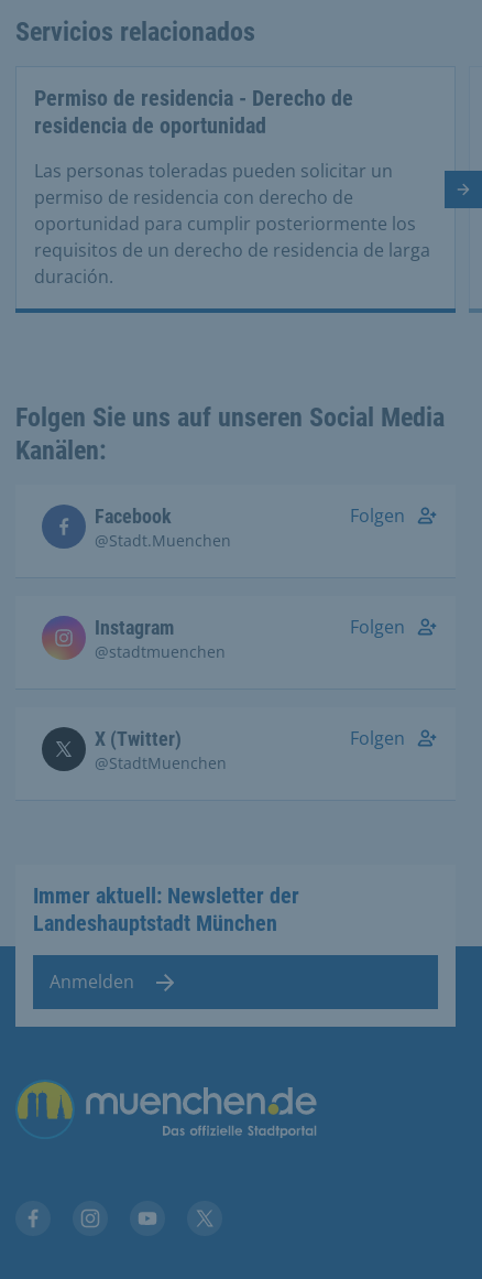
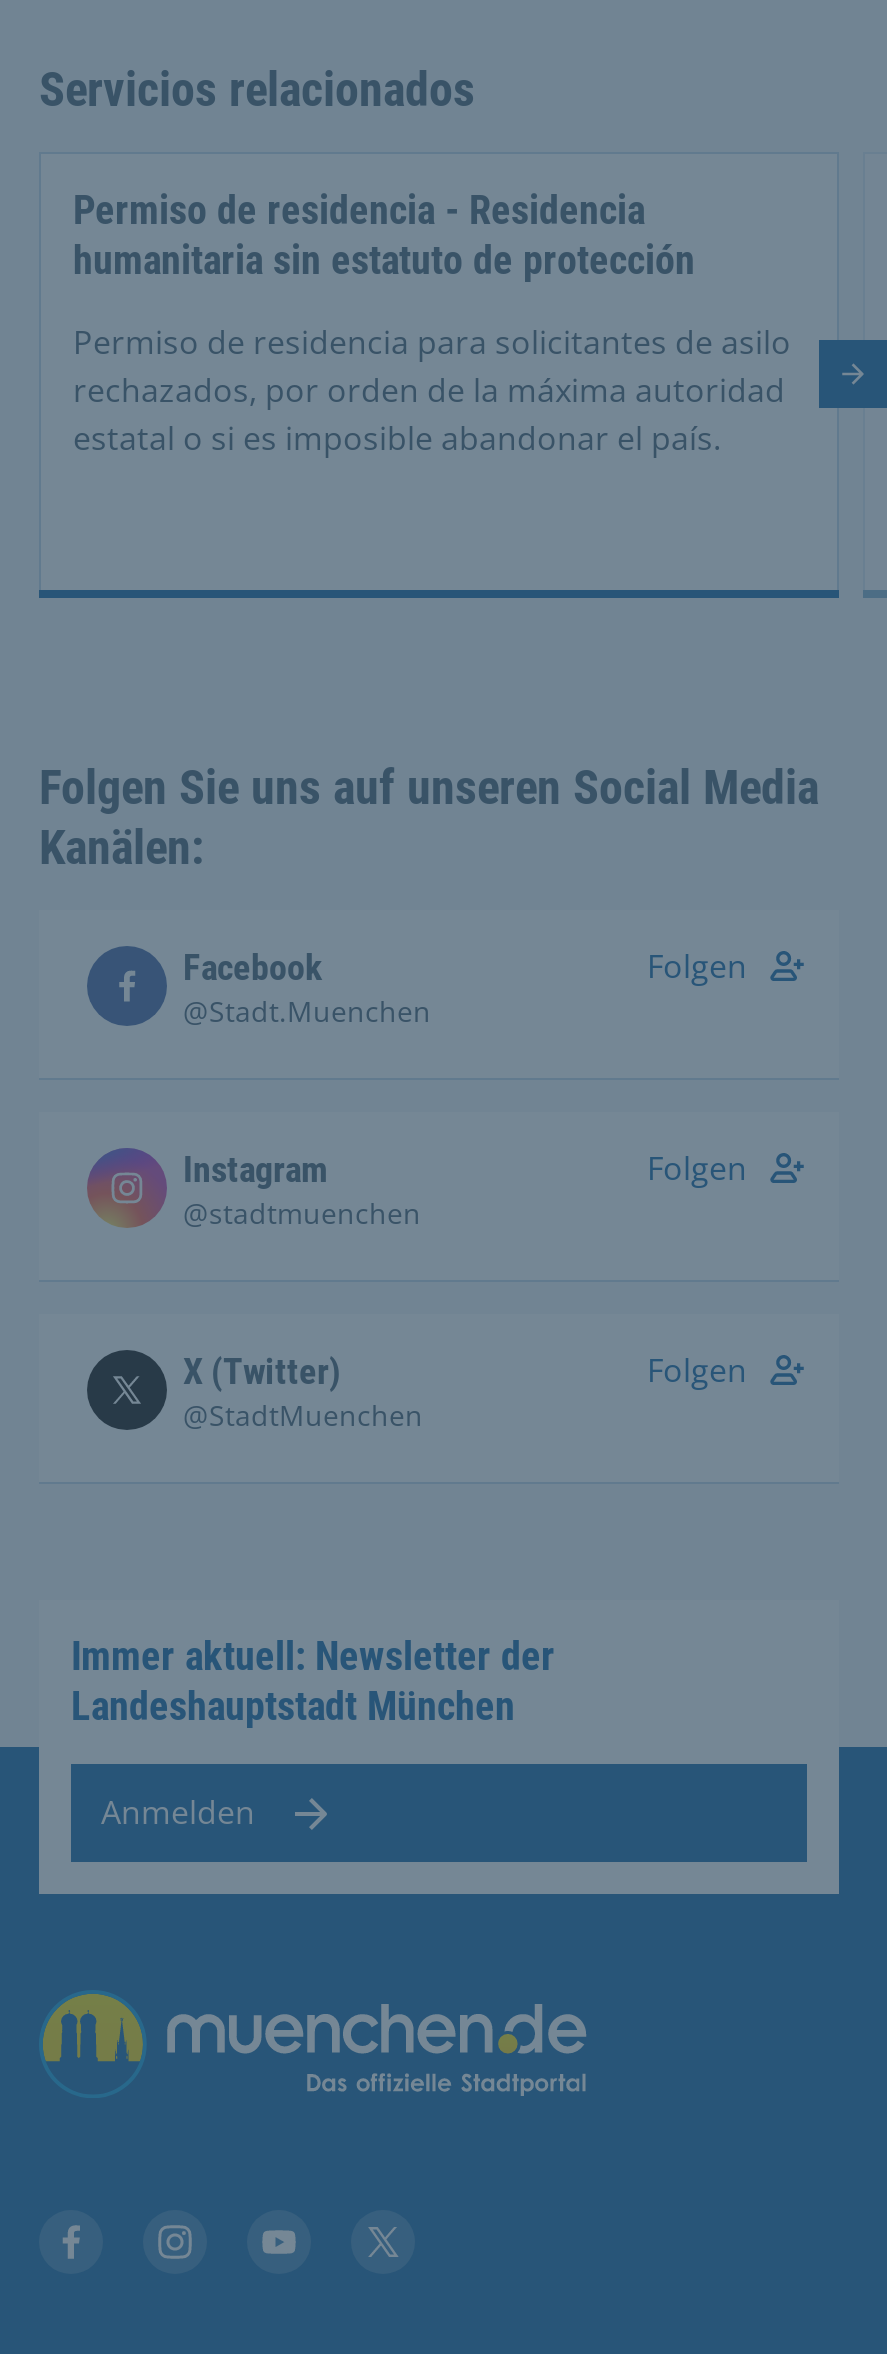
- Permiso de residencia - Derecho de
- residencia de oportunidad
+ Permiso de residencia - Residencia
+ humanitaria sin estatuto de protección

- Las personas toleradas pueden solicitar un
- permiso de residencia con derecho de
- oportunidad para cumplir posteriormente los
- requisitos de un derecho de residencia de larga
- duración.
+ Permiso de residencia para solicitantes de asilo
+ rechazados, por orden de la máxima autoridad
+ estatal o si es imposible abandonar el país.
